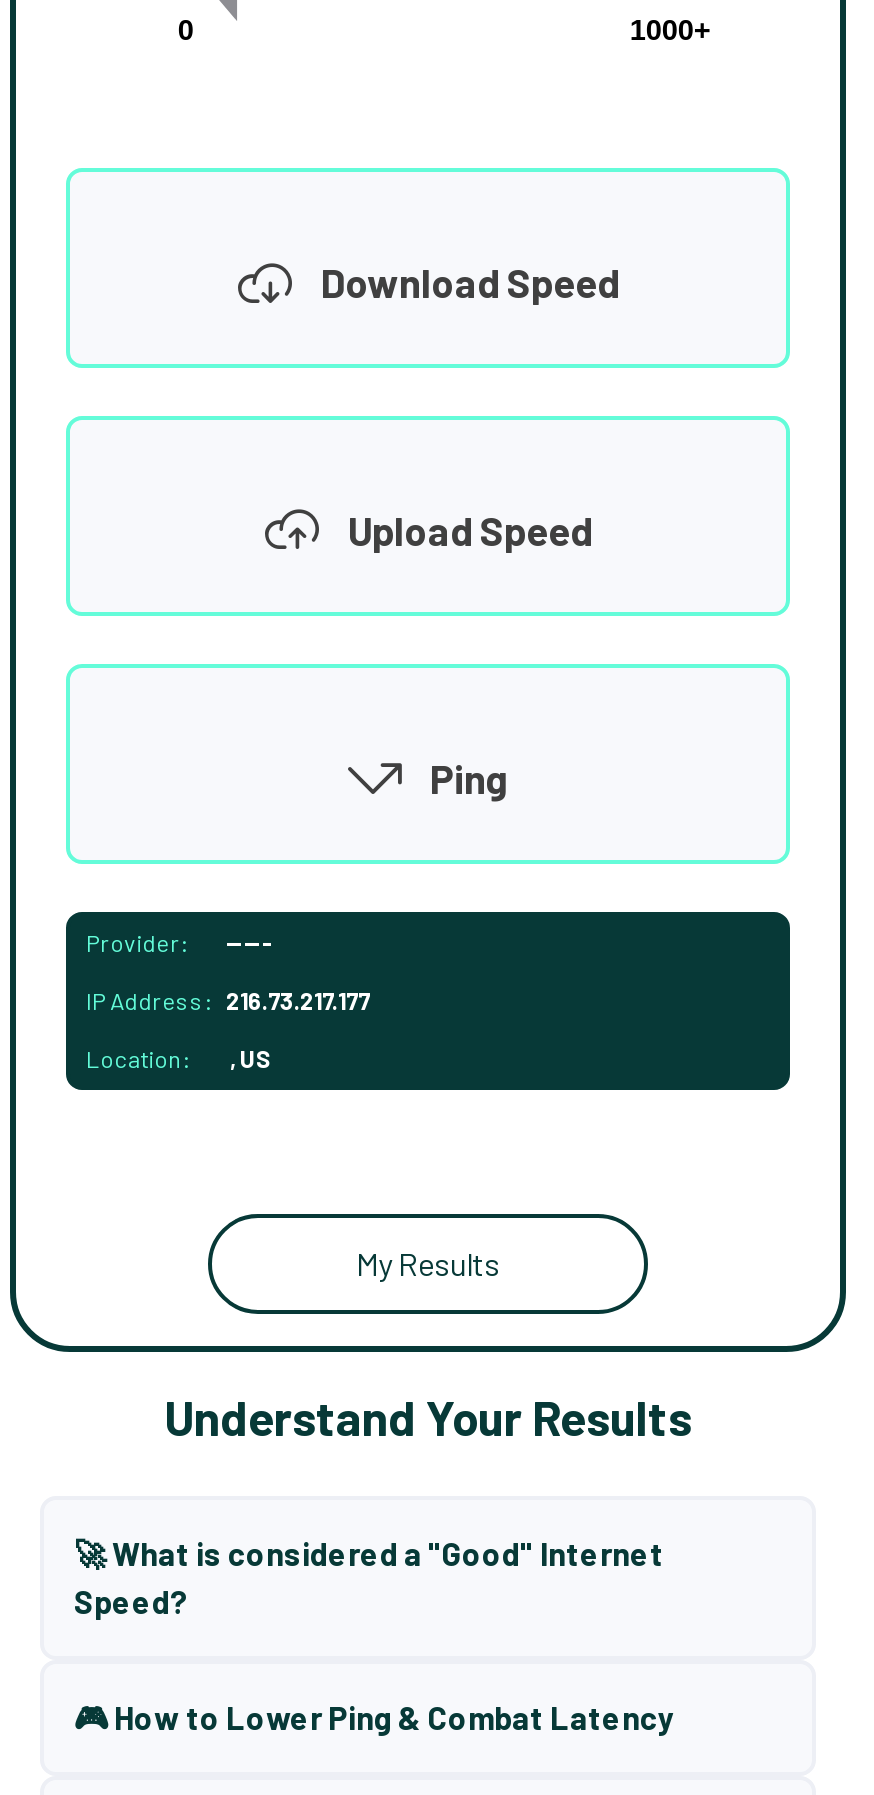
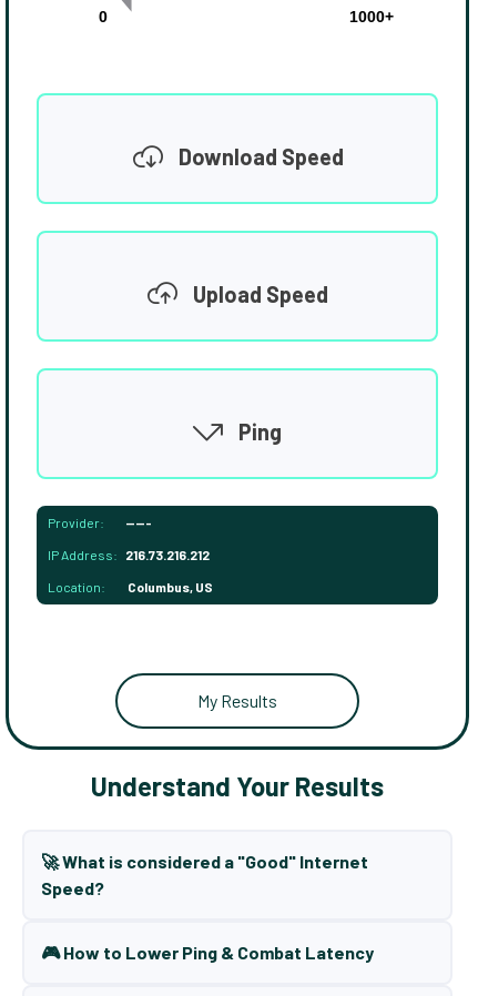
- IP Address: 216.73.217.177
+ IP Address: 216.73.216.212

- , US
+ Columbus, US
